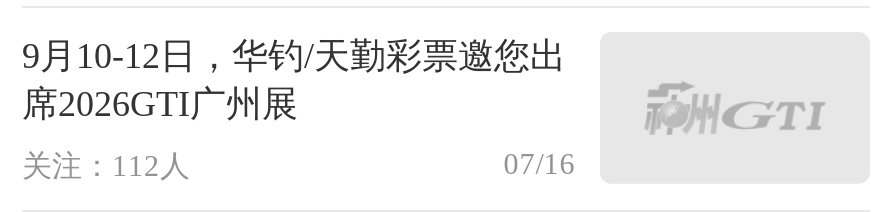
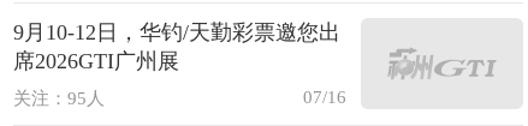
- 关注：112人
+ 关注：95人
